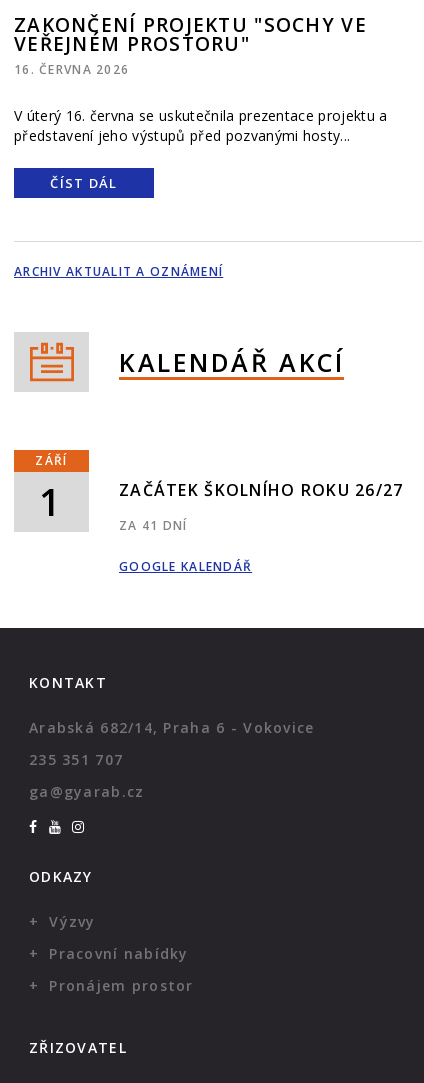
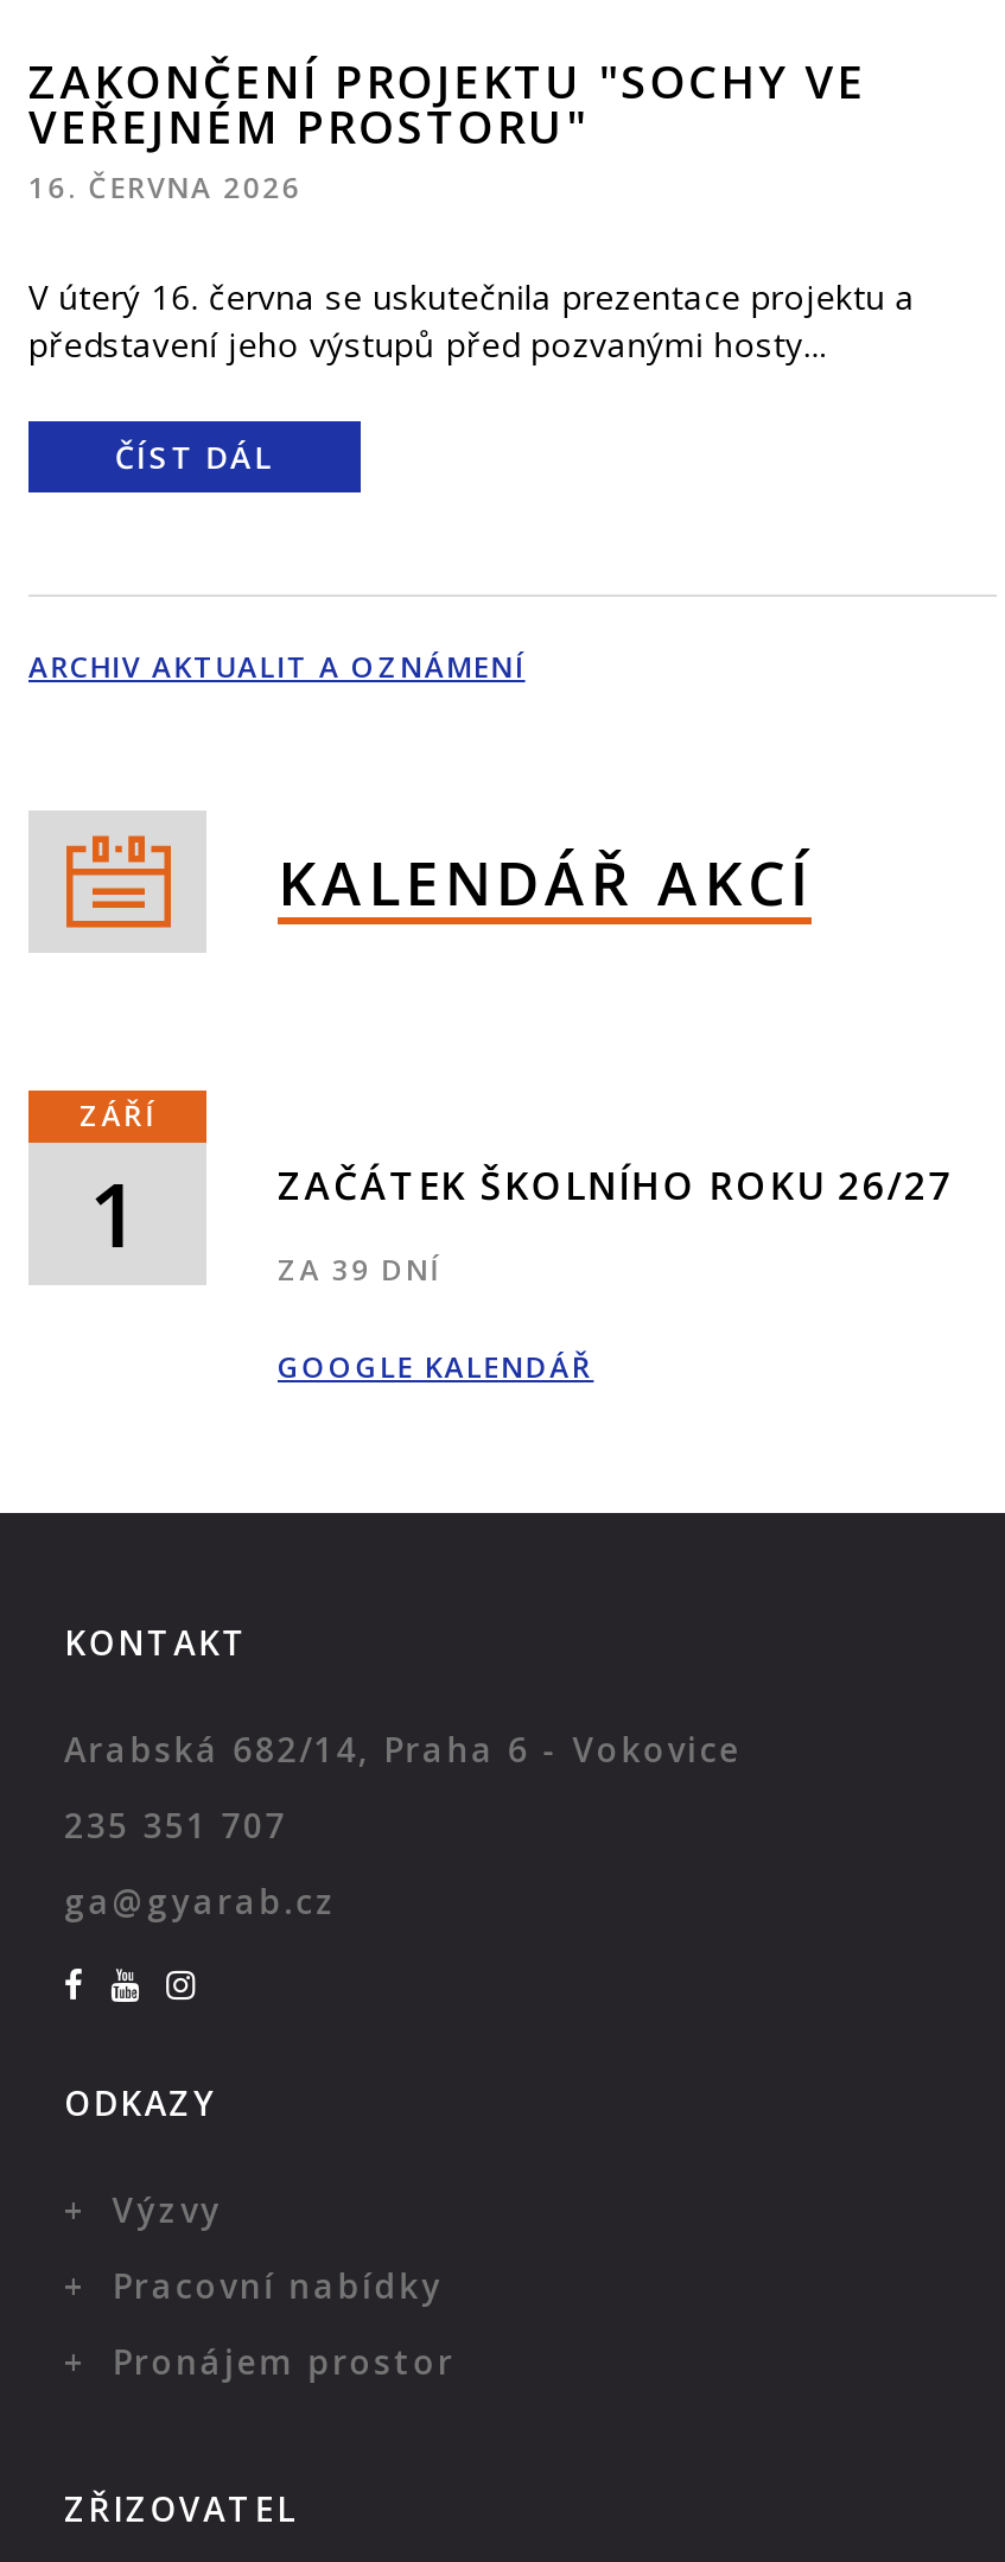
- ZA 41 DNÍ
+ ZA 39 DNÍ
